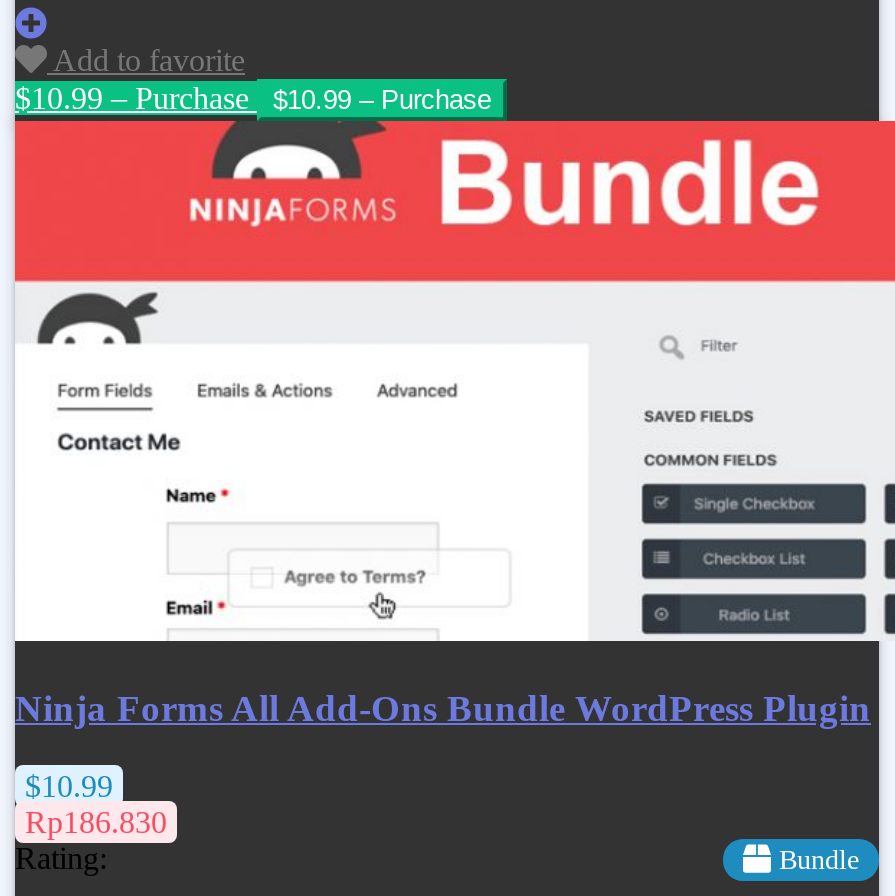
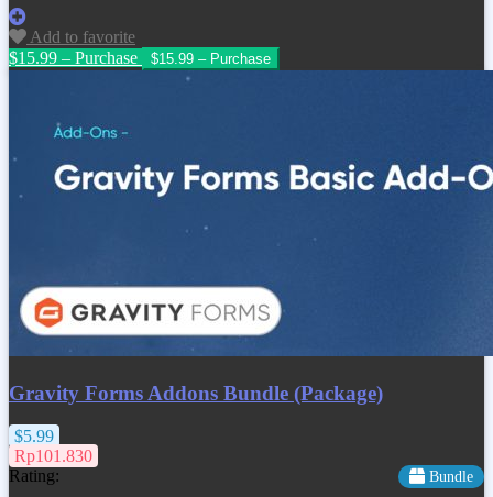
- $10.99 – Purchase
+ $15.99 – Purchase

- [image]
- Ninja Forms All Add-Ons Bundle WordPress Plugin
+ [image]
+ Gravity Forms Addons Bundle (Package)

- $10.99
- Rp186.830
+ $5.99
+ Rp101.830
